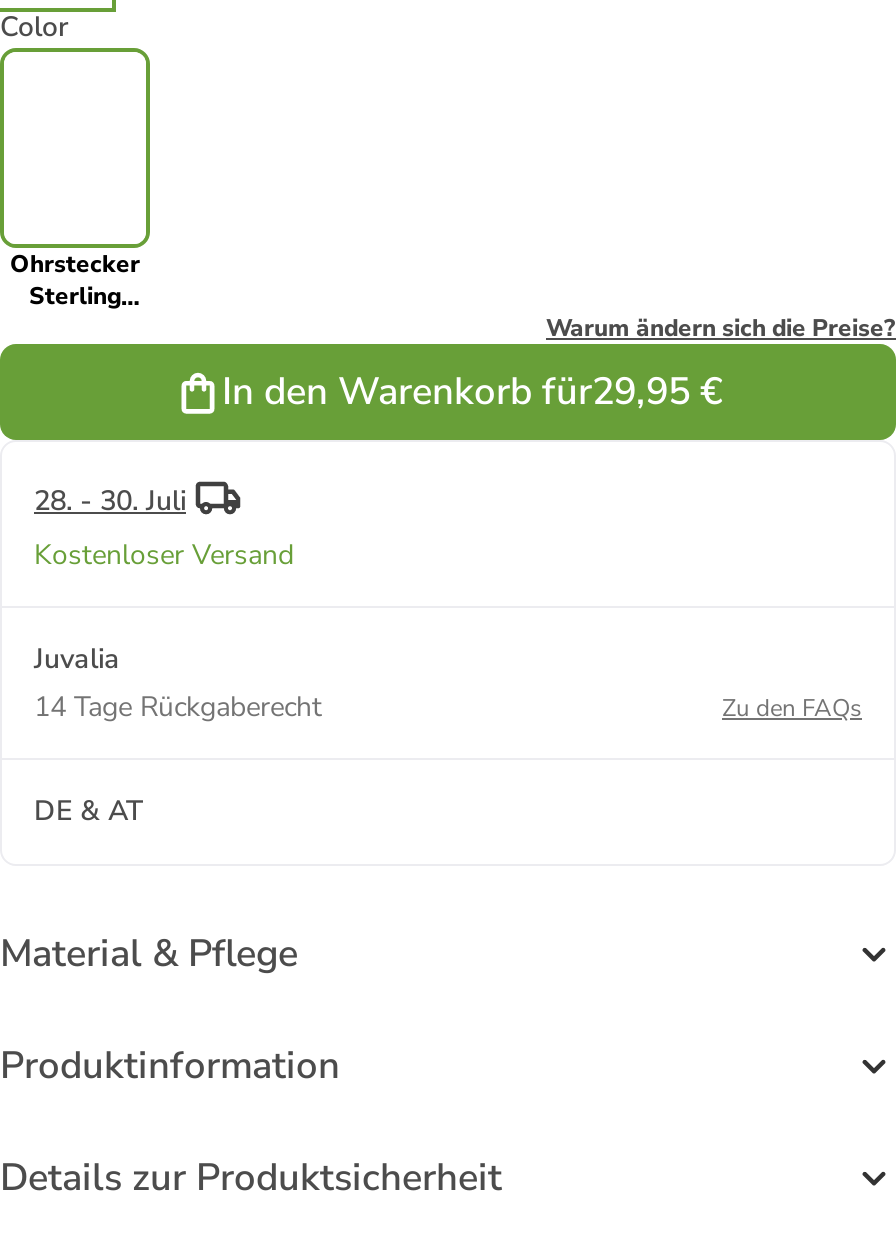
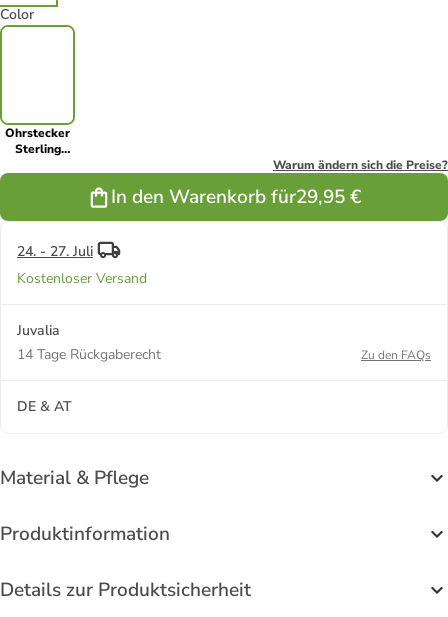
- 28. - 30. Juli
+ 24. - 27. Juli
